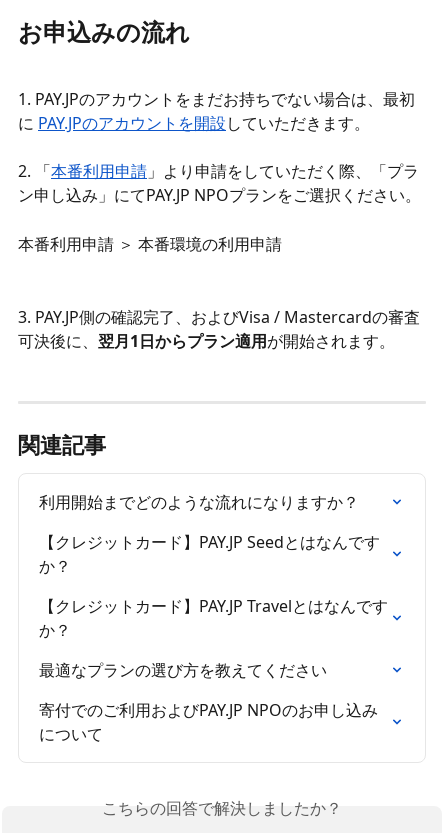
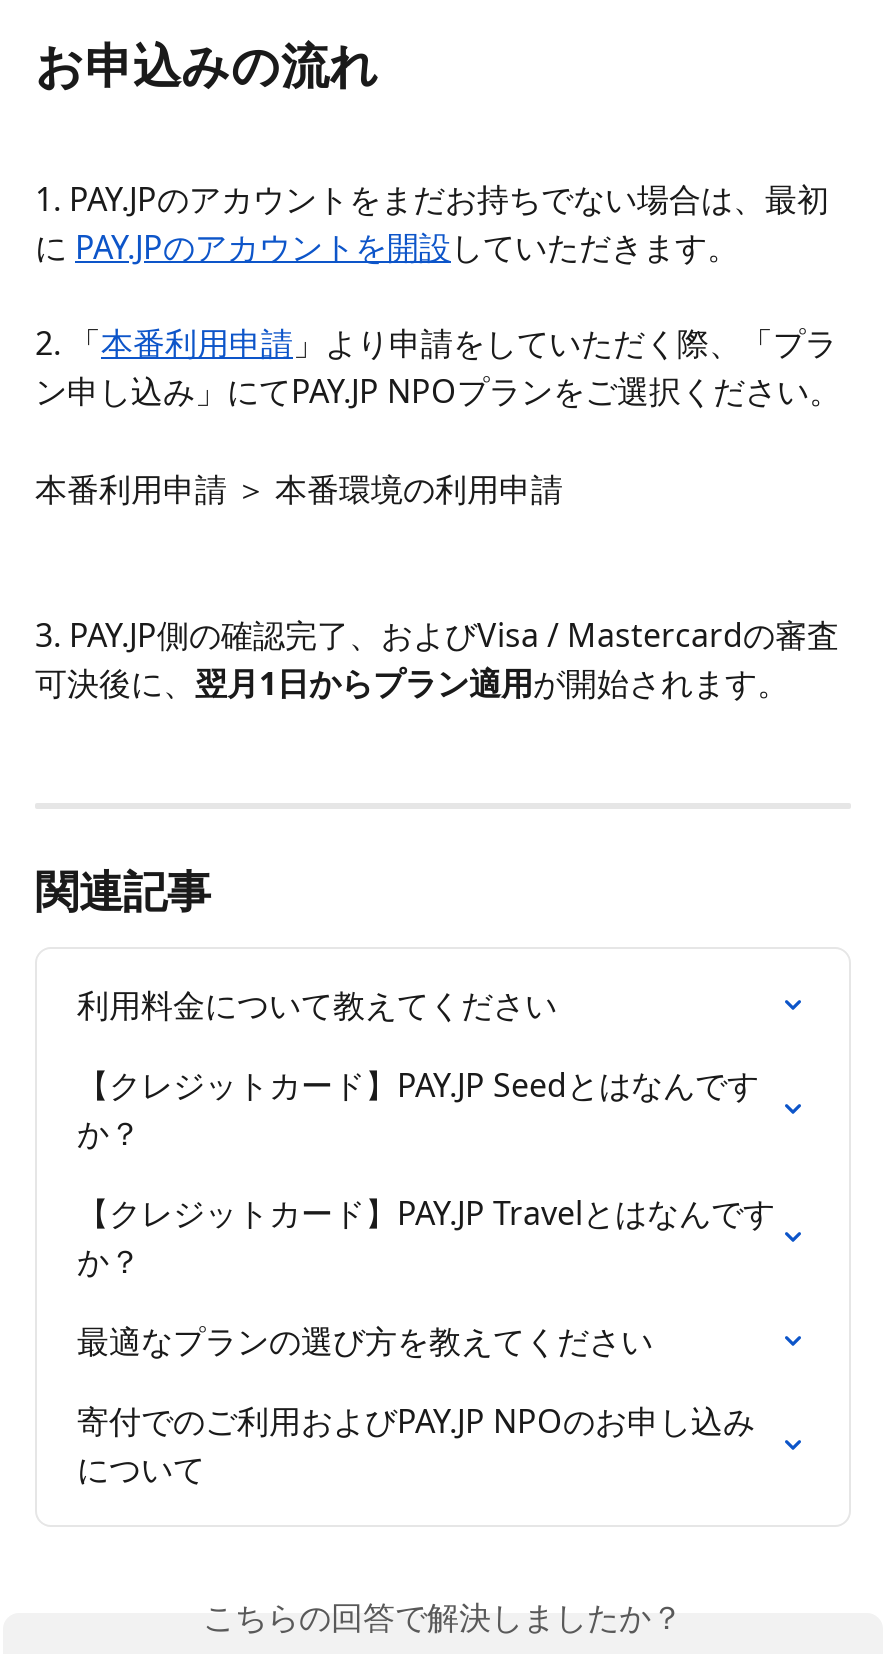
- 利用開始までどのような流れになりますか？
+ 利用料金について教えてください
